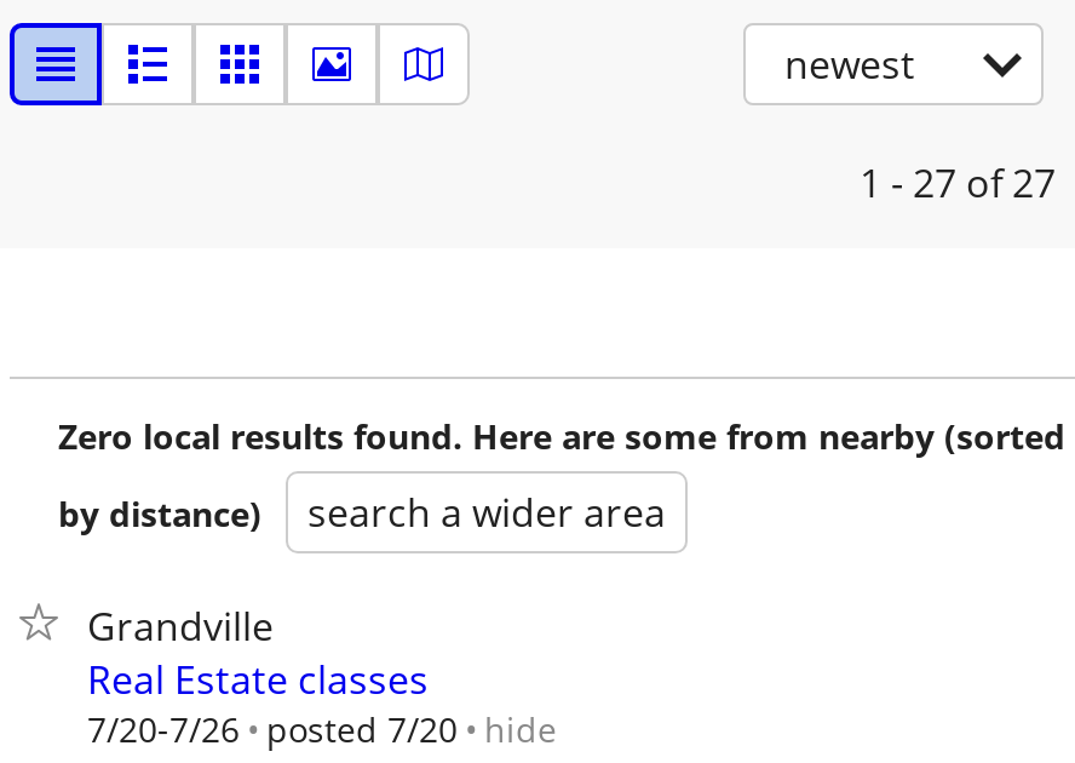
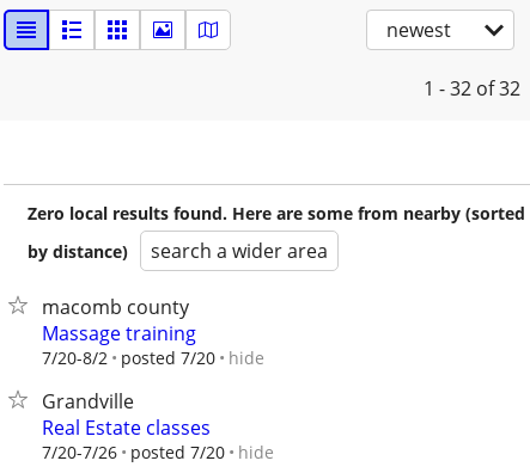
- 1 - 27 of 27
+ 1 - 32 of 32

+ macomb county
+ Massage training
+ 7/20-8/2 posted 7/20 hide
